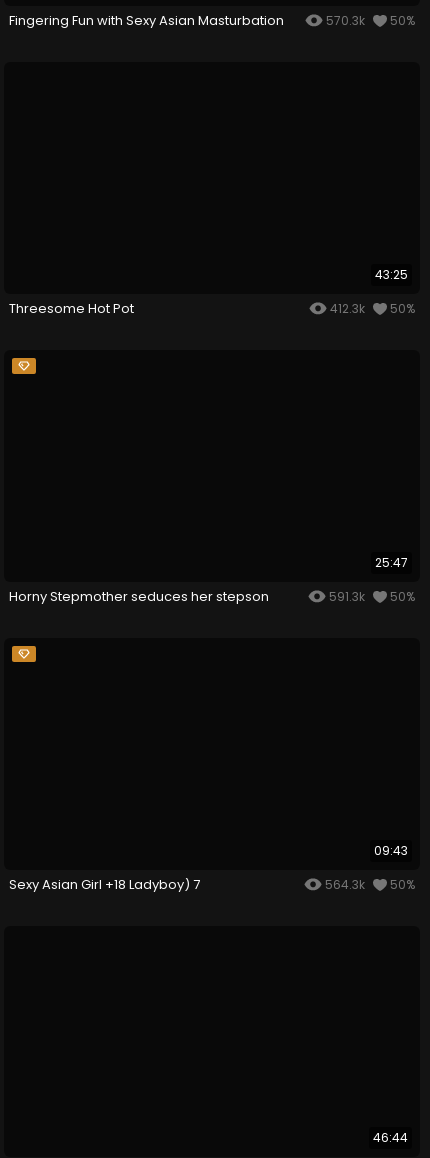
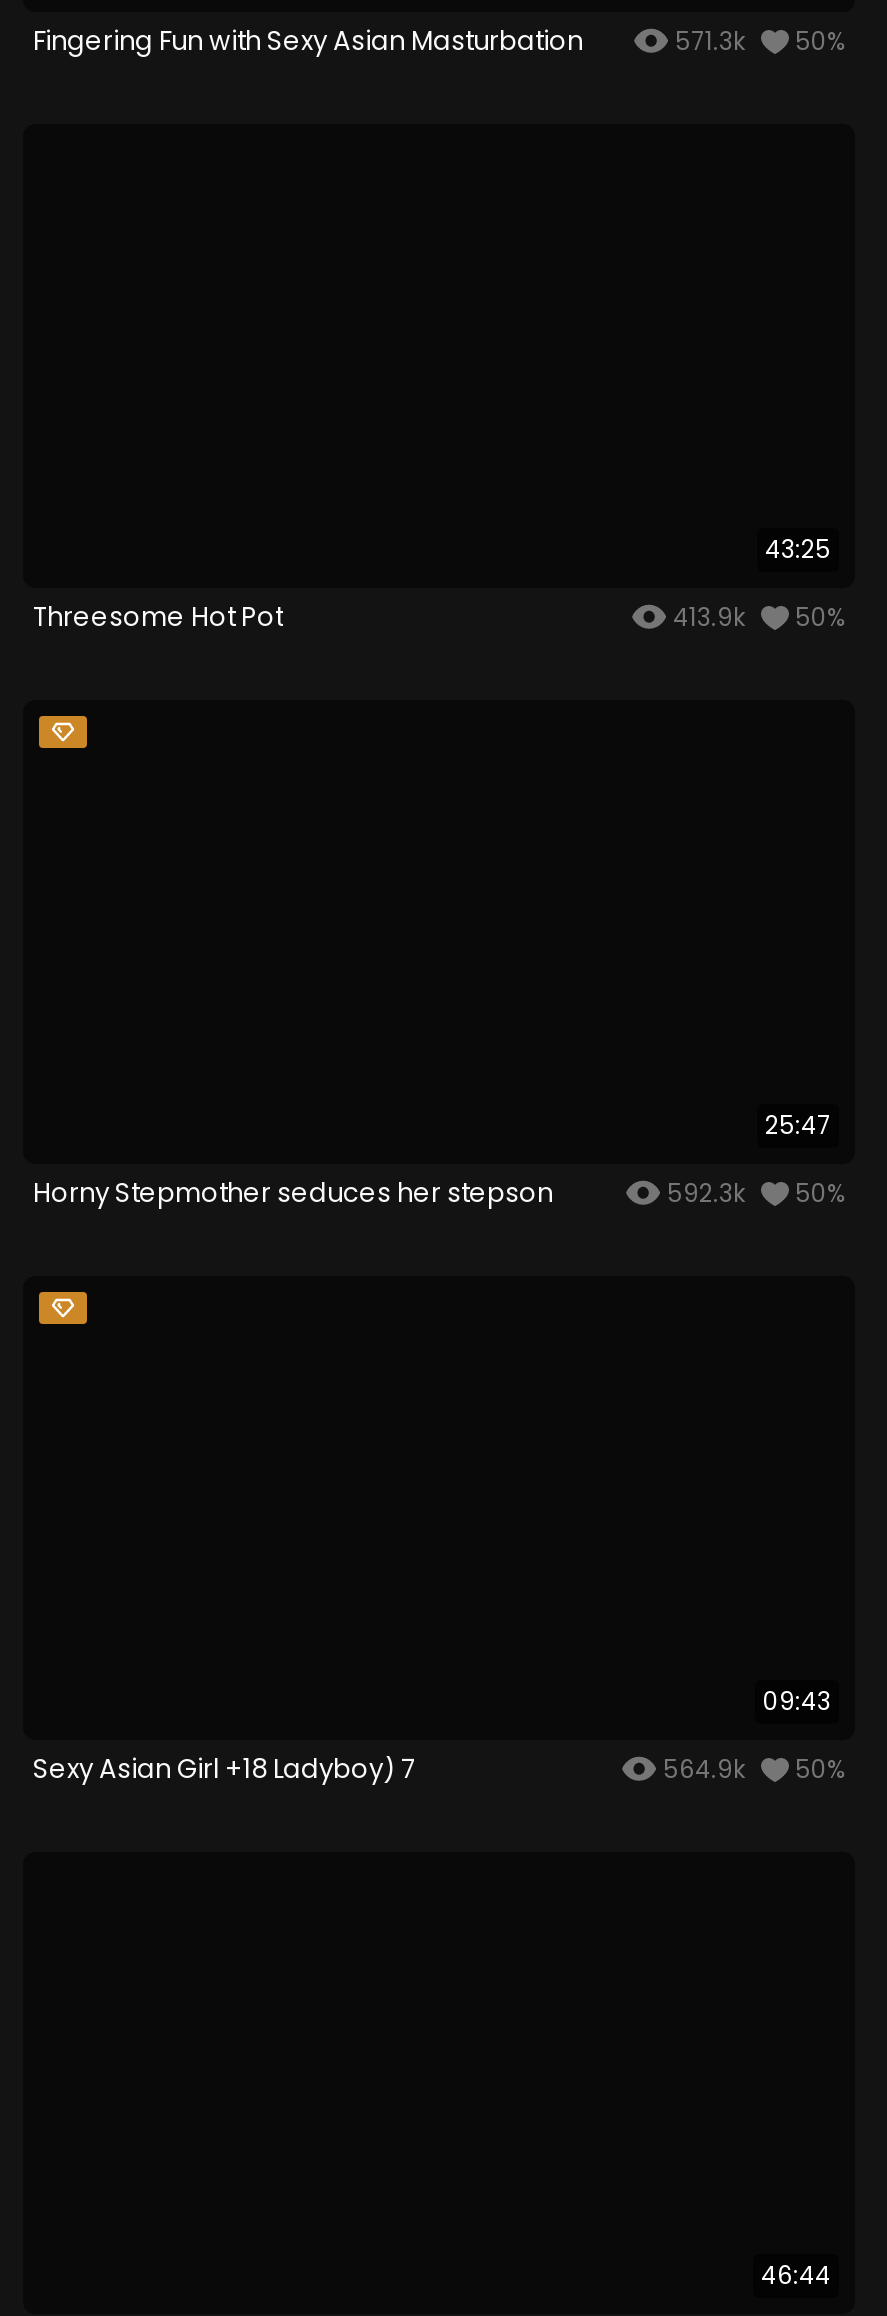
- 570.3k 50%
+ 571.3k 50%

- 412.3k 50%
+ 413.9k 50%

- 591.3k 50%
+ 592.3k 50%

- 564.3k 50%
+ 564.9k 50%
